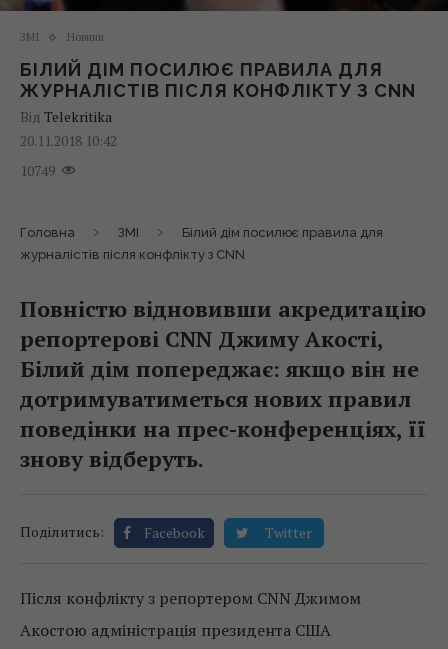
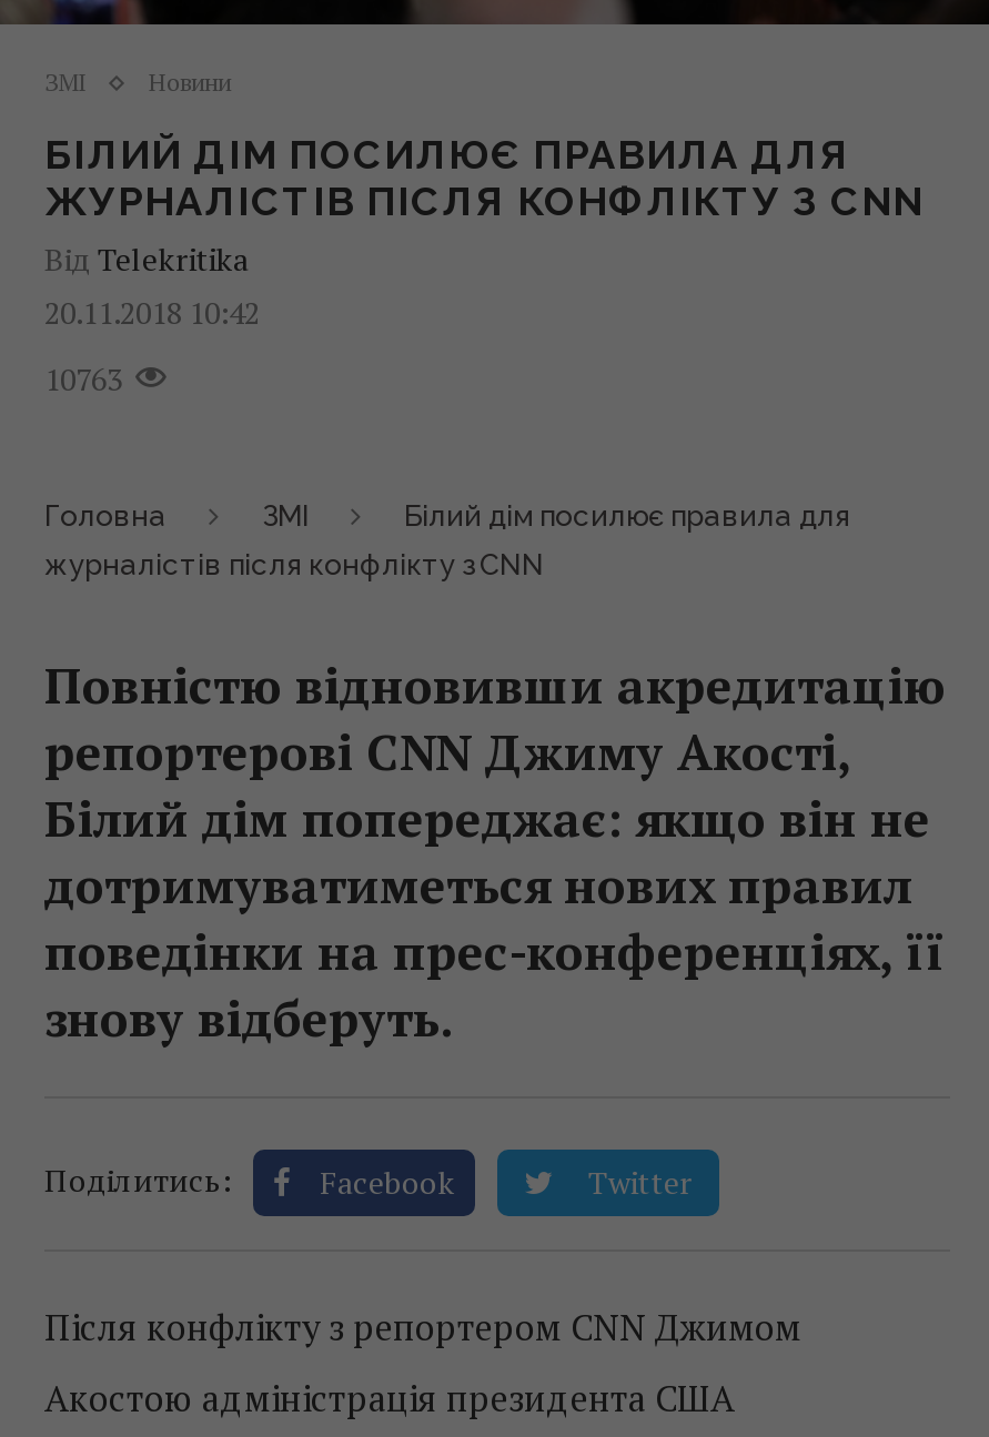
- 10749
+ 10763
